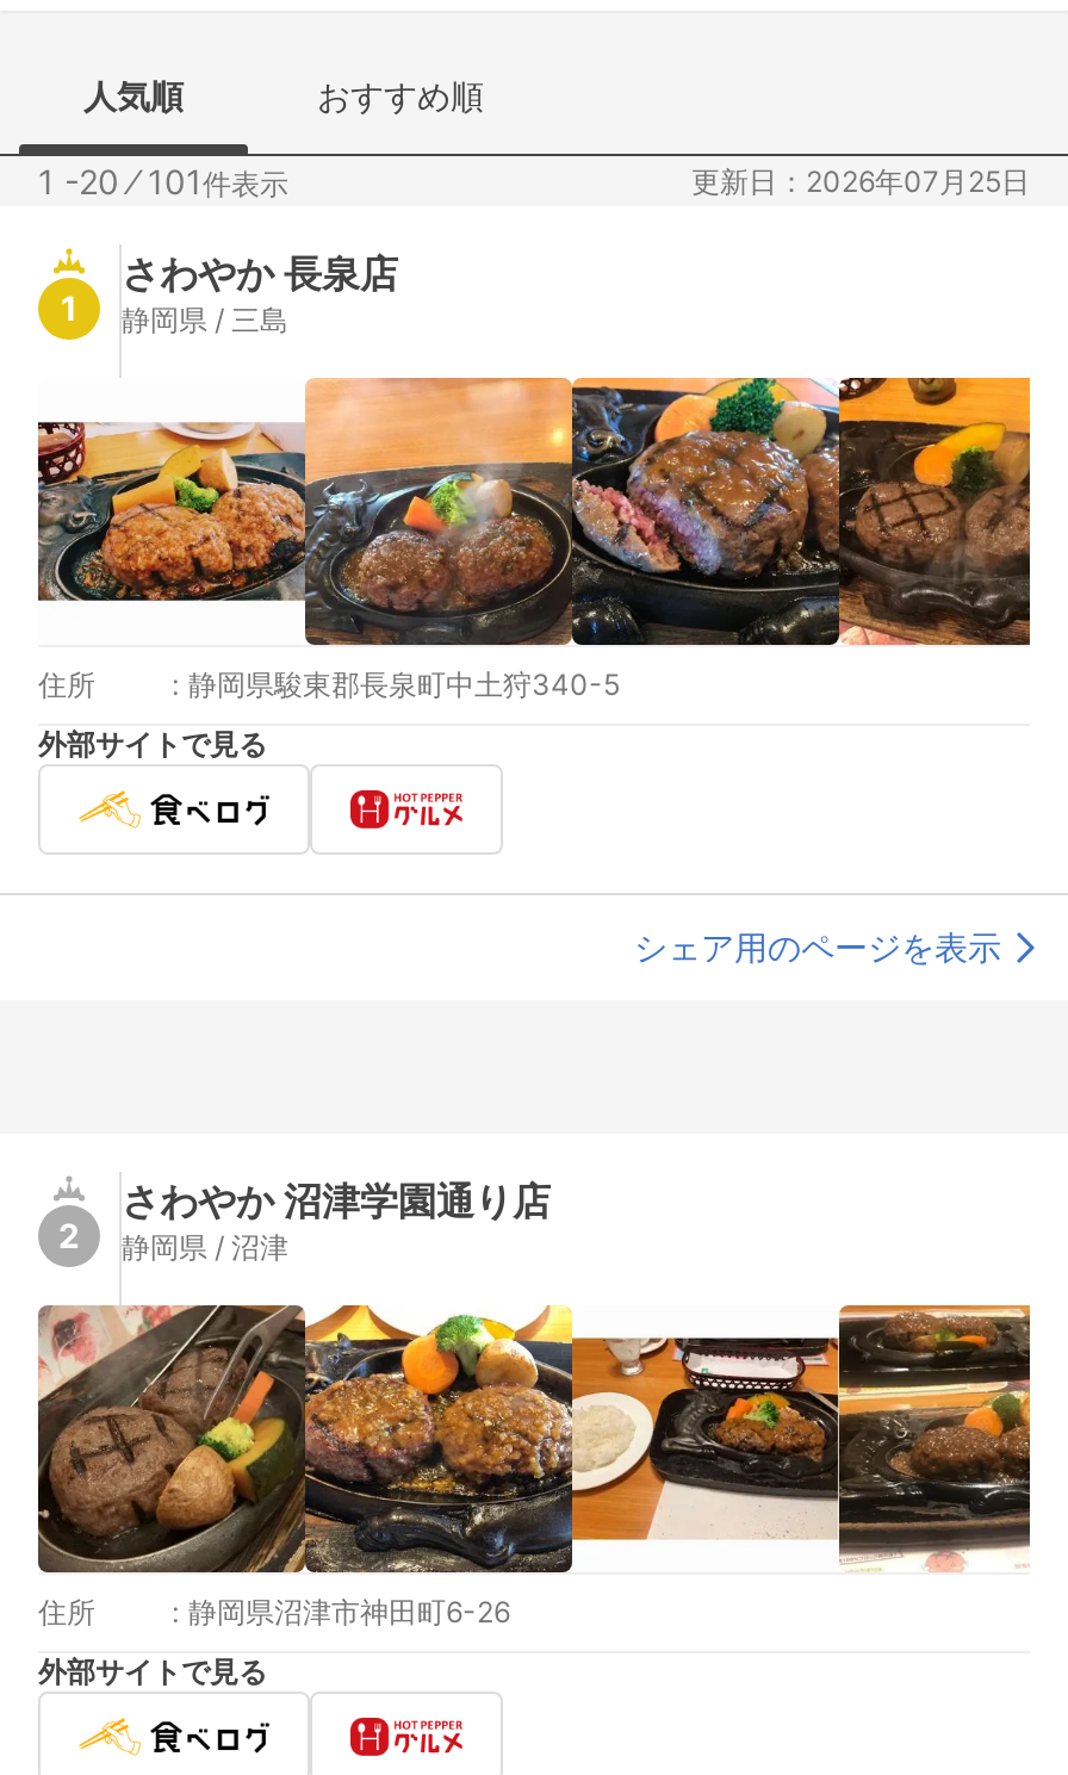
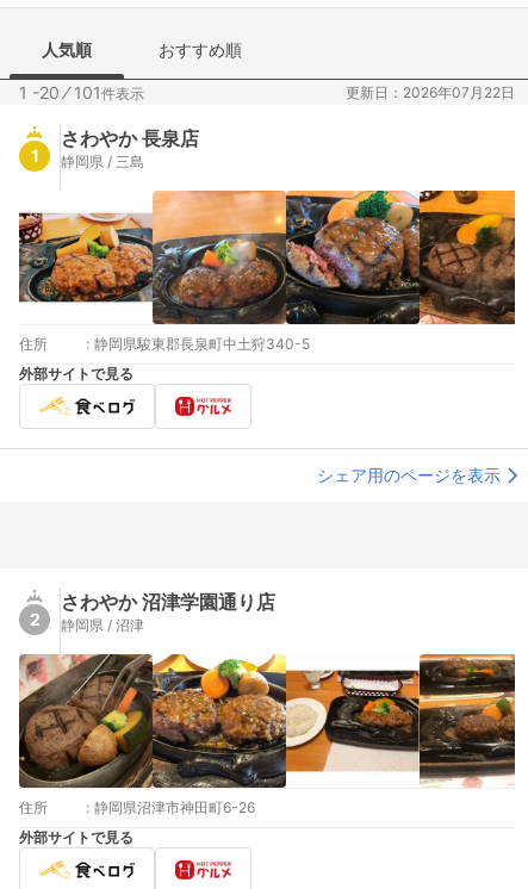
- 更新日：2026年07月25日
+ 更新日：2026年07月22日
